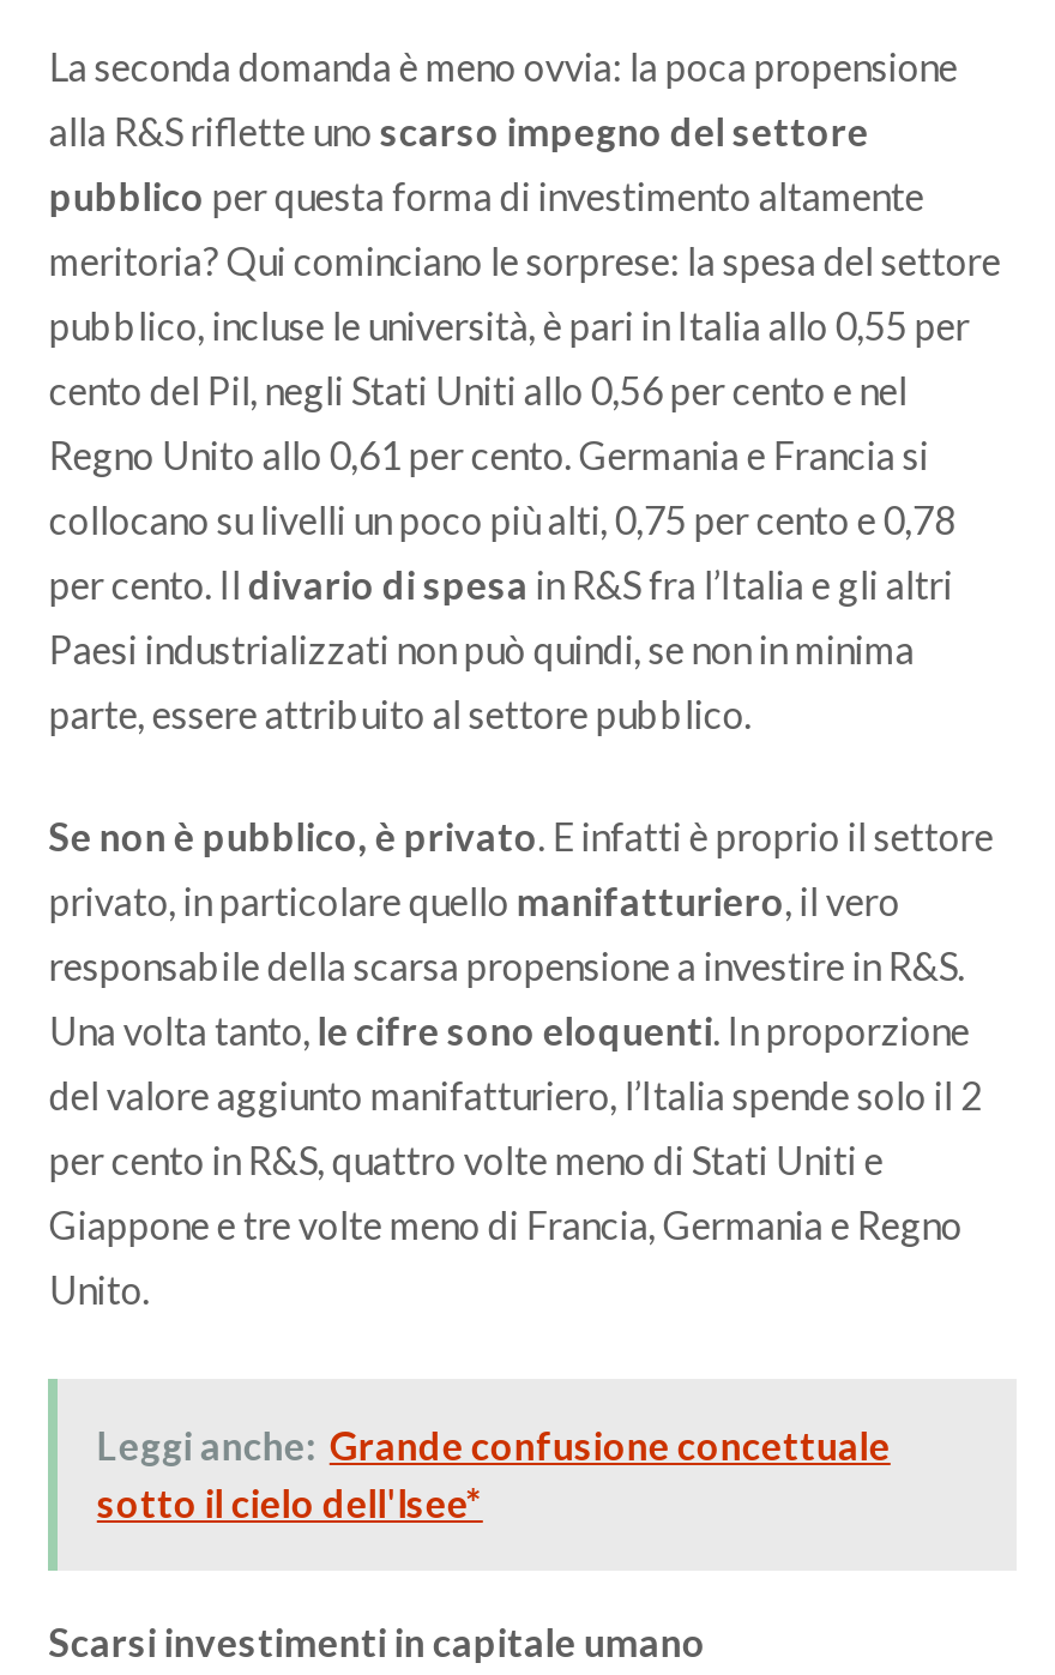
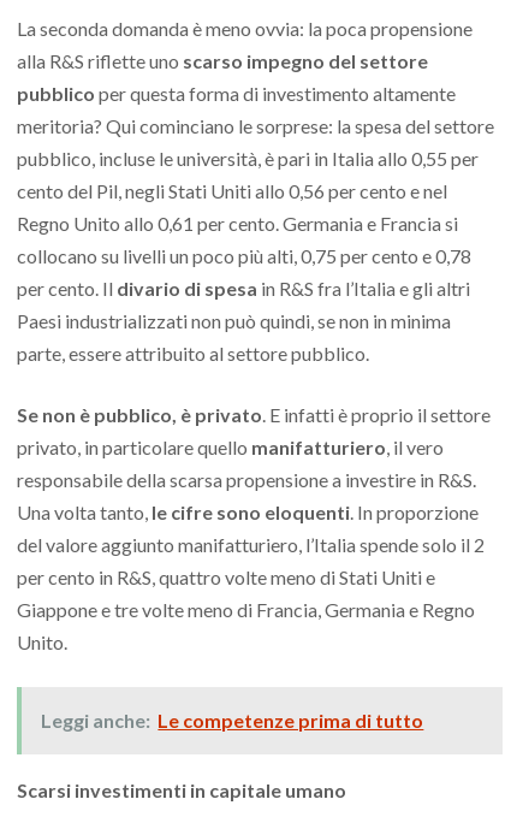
- Leggi anche: Grande confusione concettuale
- sotto il cielo dell'Isee*
+ Leggi anche: Le competenze prima di tutto
